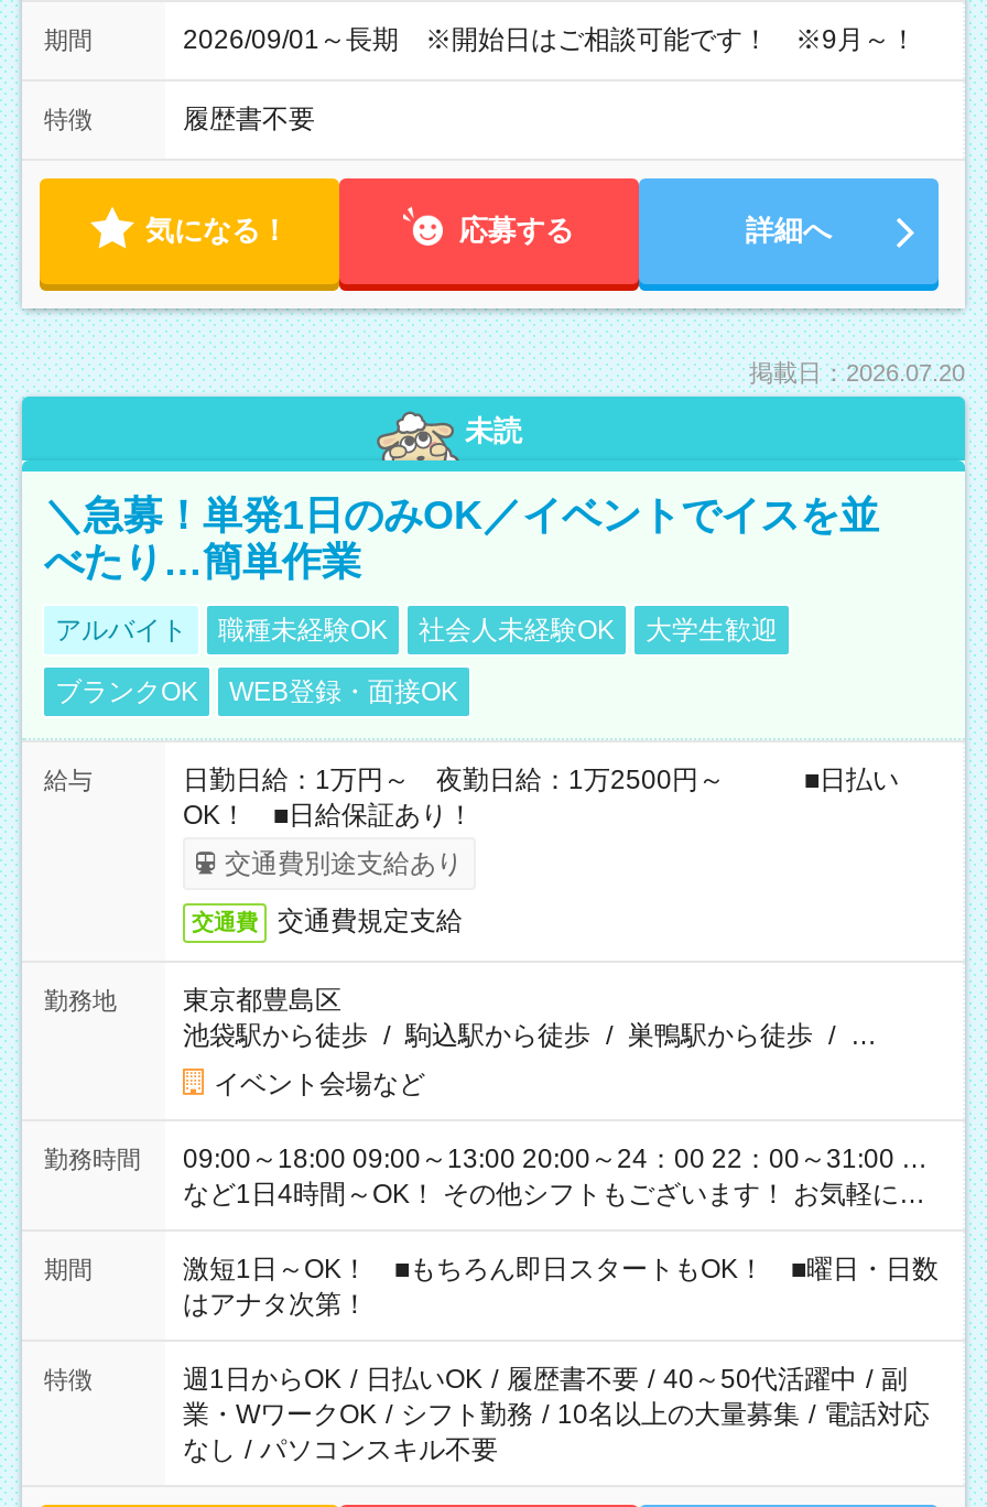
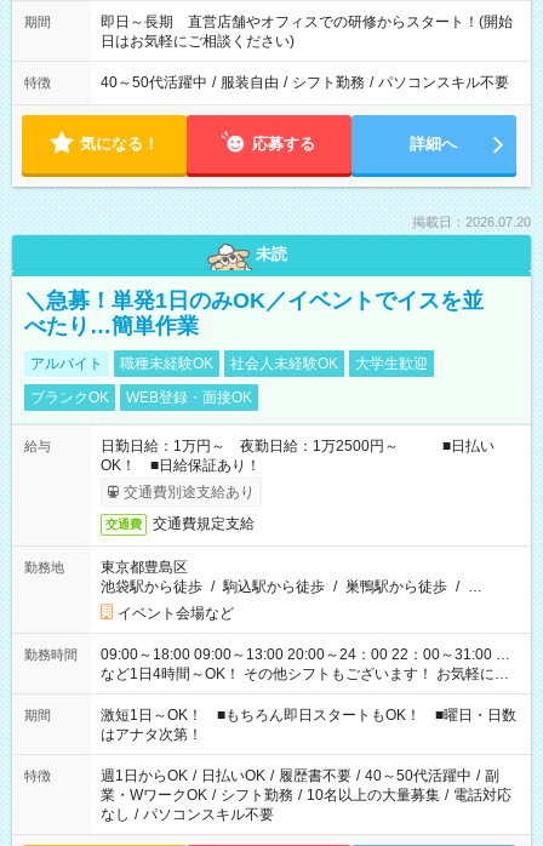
- 2026/09/01～長期 ※開始日はご相談可能です！ ※9月～！
+ 即日～長期 直営店舗やオフィスでの研修からスタート！(開始
+ 日はお気軽にご相談ください)

- 履歴書不要
+ 40～50代活躍中 / 服装自由 / シフト勤務 / パソコンスキル不要
